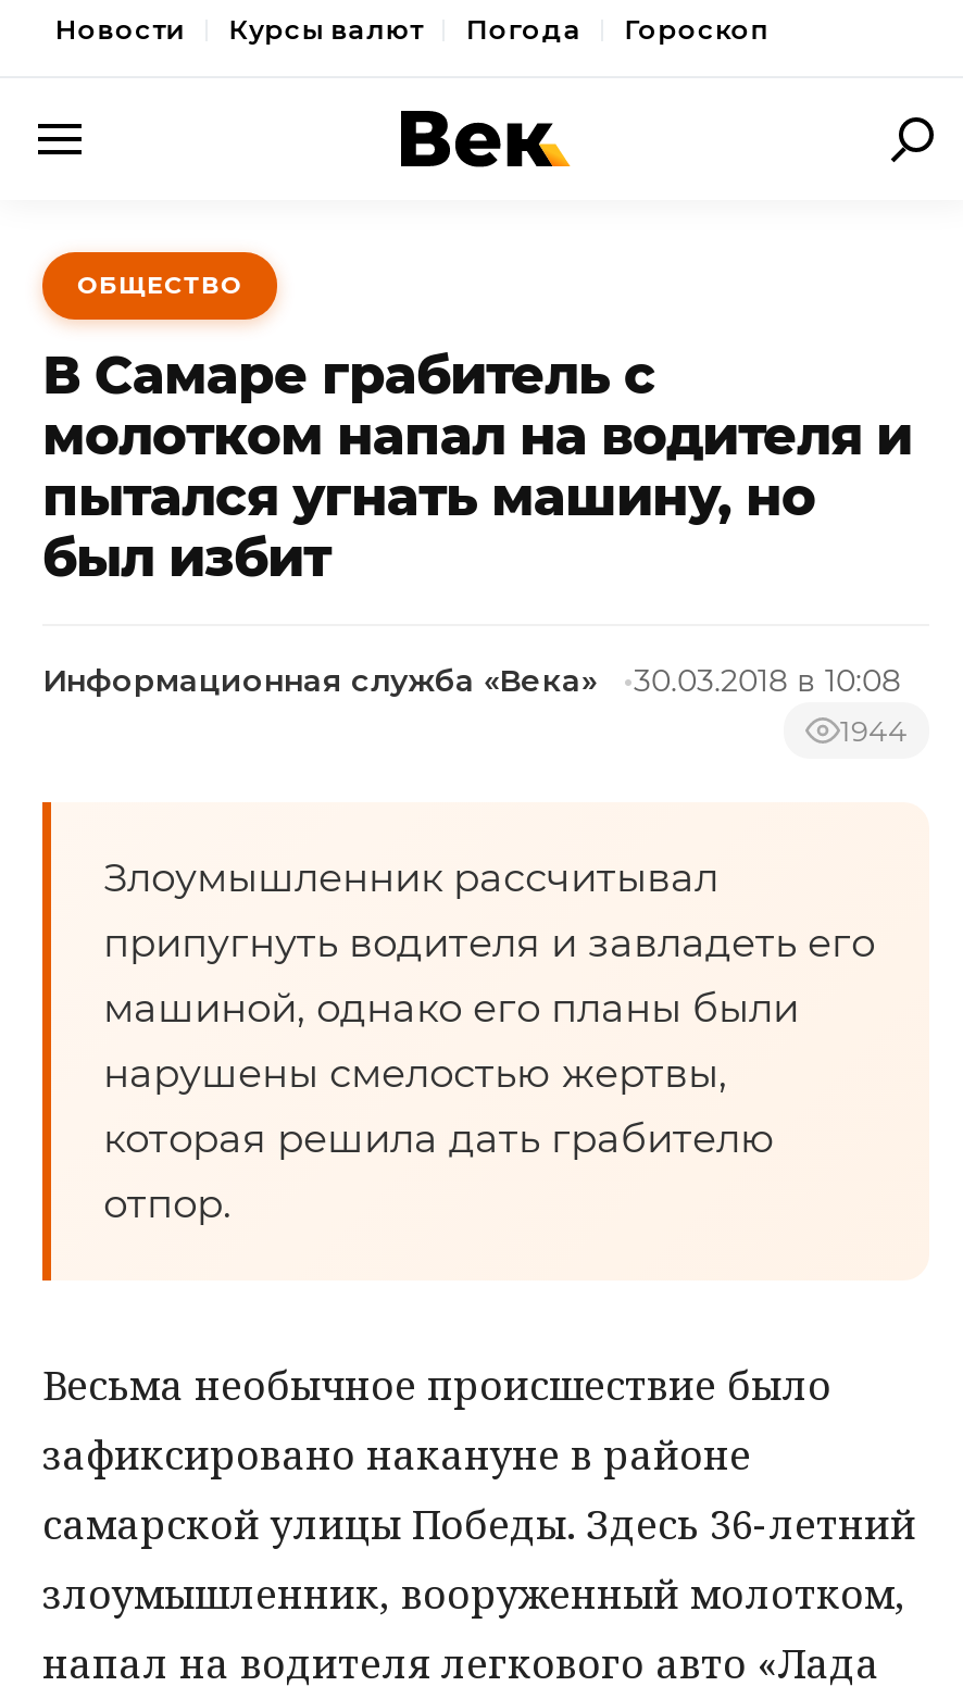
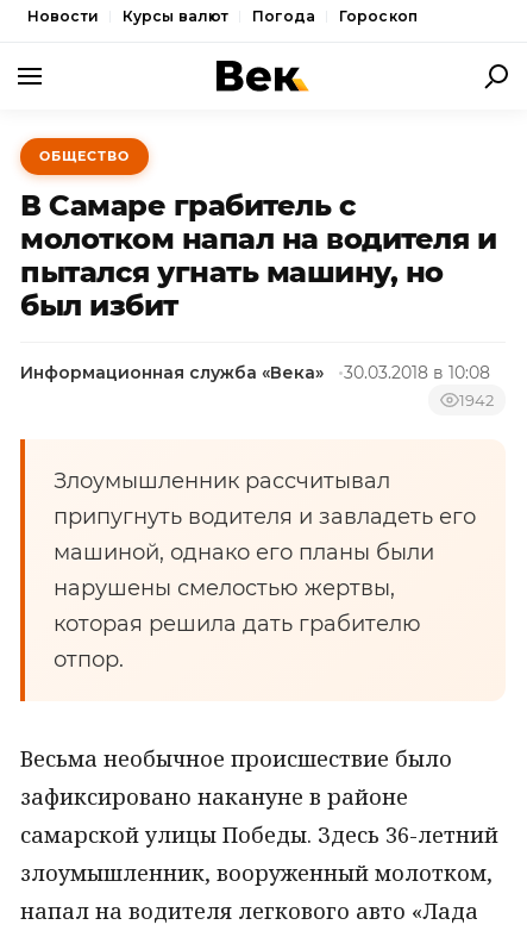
- 1944
+ 1942
